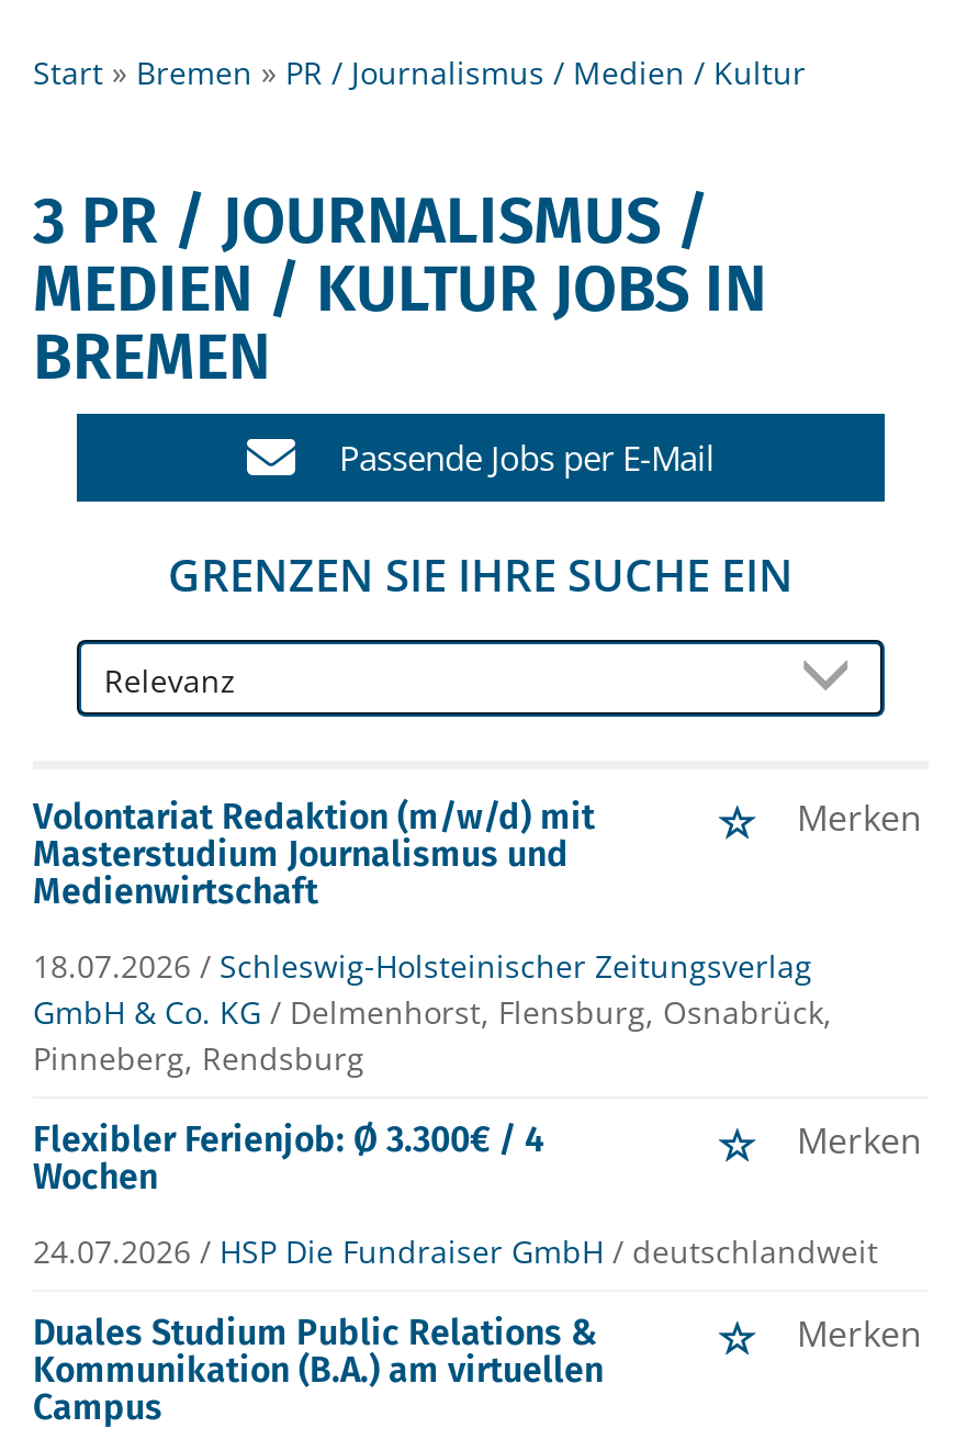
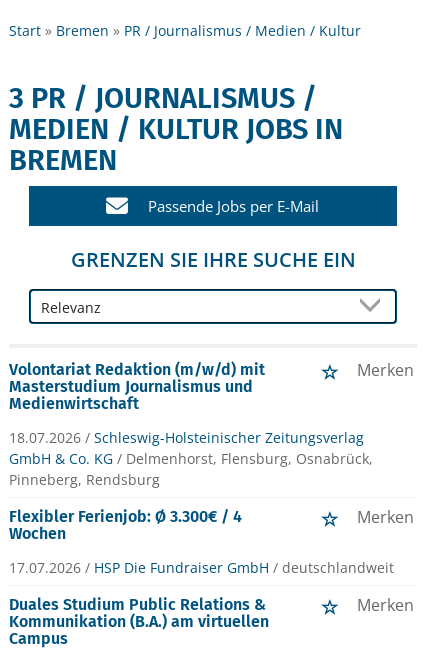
- 24.07.2026 / HSP Die Fundraiser GmbH / deutschlandweit
+ 17.07.2026 / HSP Die Fundraiser GmbH / deutschlandweit
